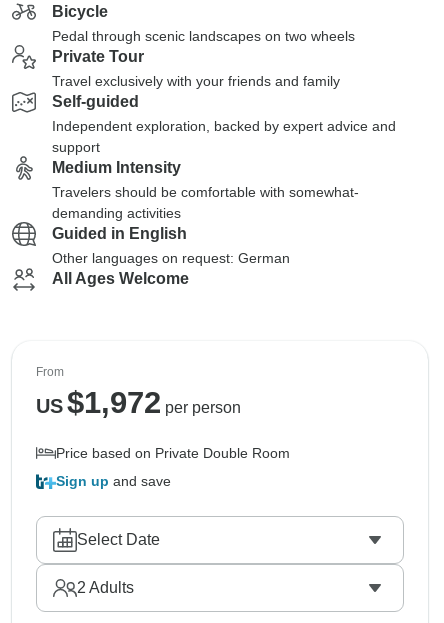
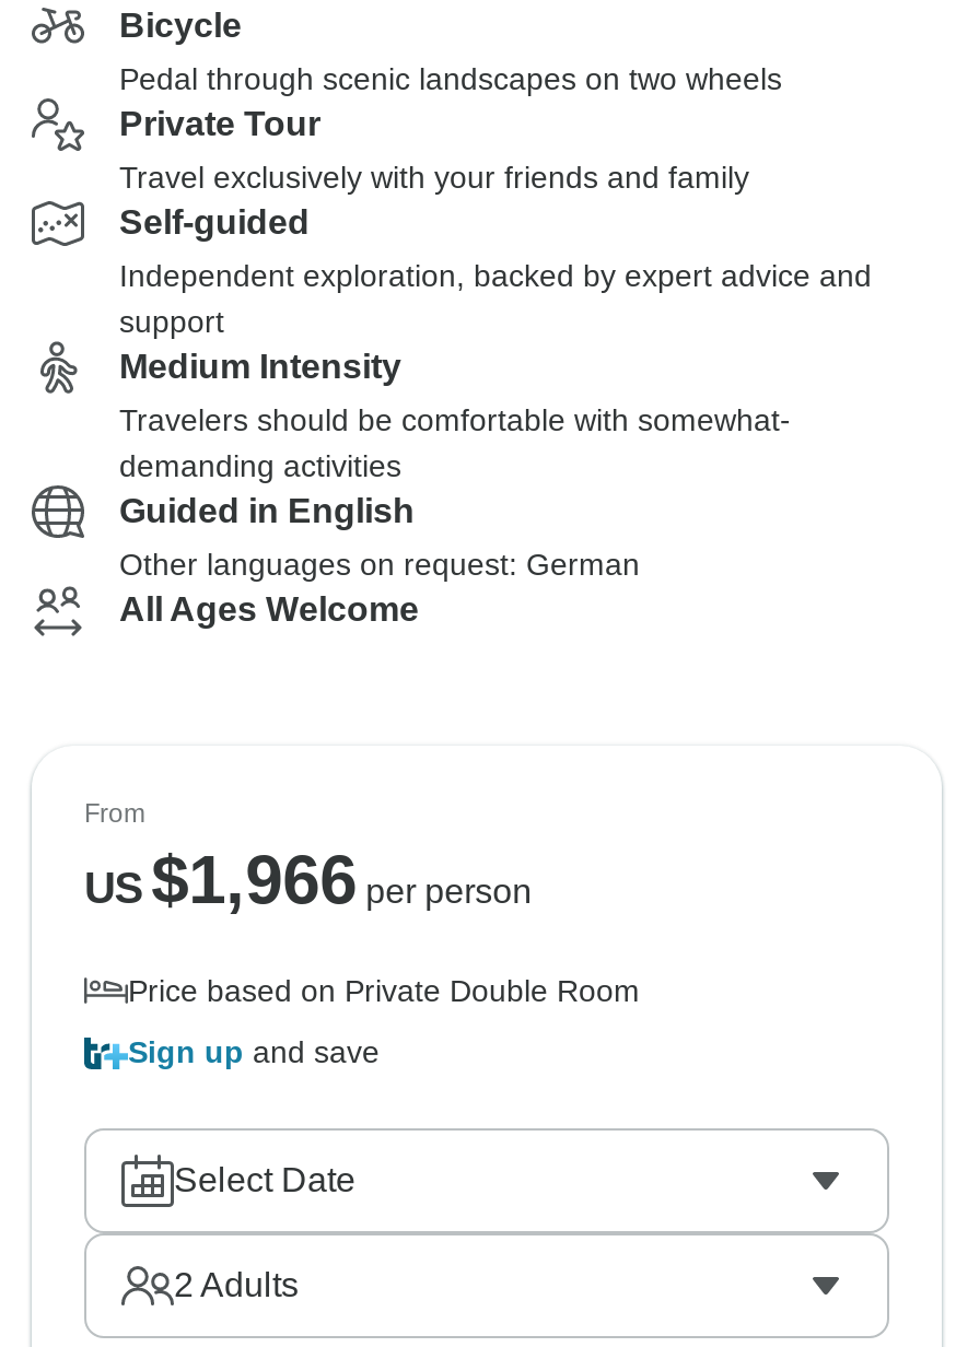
- US $1,972per person
+ US $1,966per person
